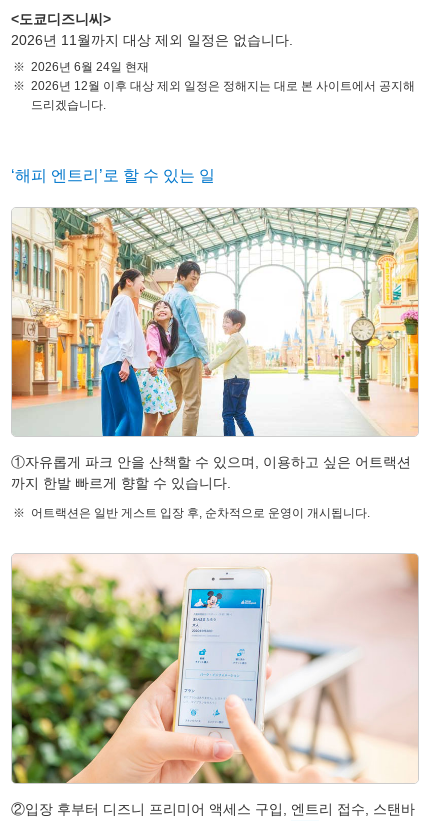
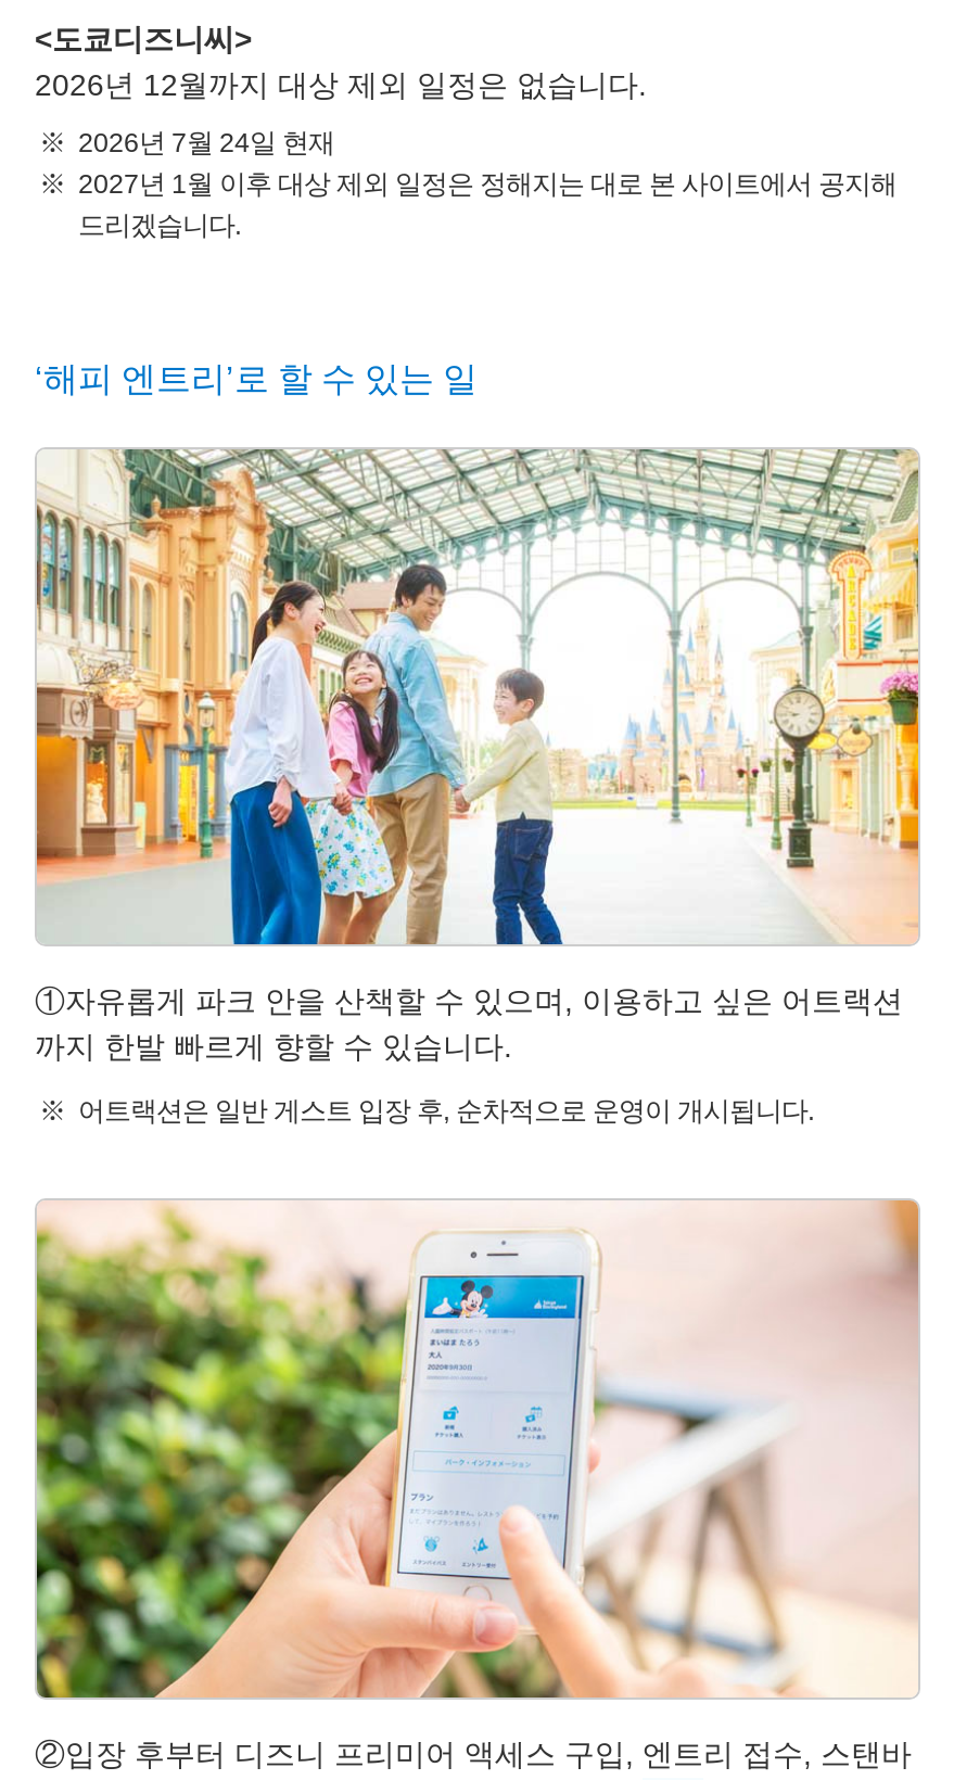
- 2026년 11월까지 대상 제외 일정은 없습니다.
+ 2026년 12월까지 대상 제외 일정은 없습니다.

- 2026년 6월 24일 현재
+ 2026년 7월 24일 현재

- 2026년 12월 이후 대상 제외 일정은 정해지는 대로 본 사이트에서 공지해
+ 2027년 1월 이후 대상 제외 일정은 정해지는 대로 본 사이트에서 공지해
